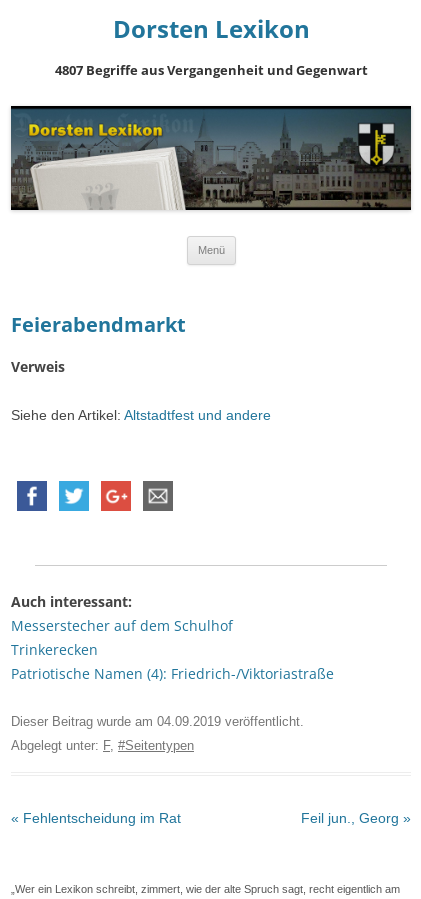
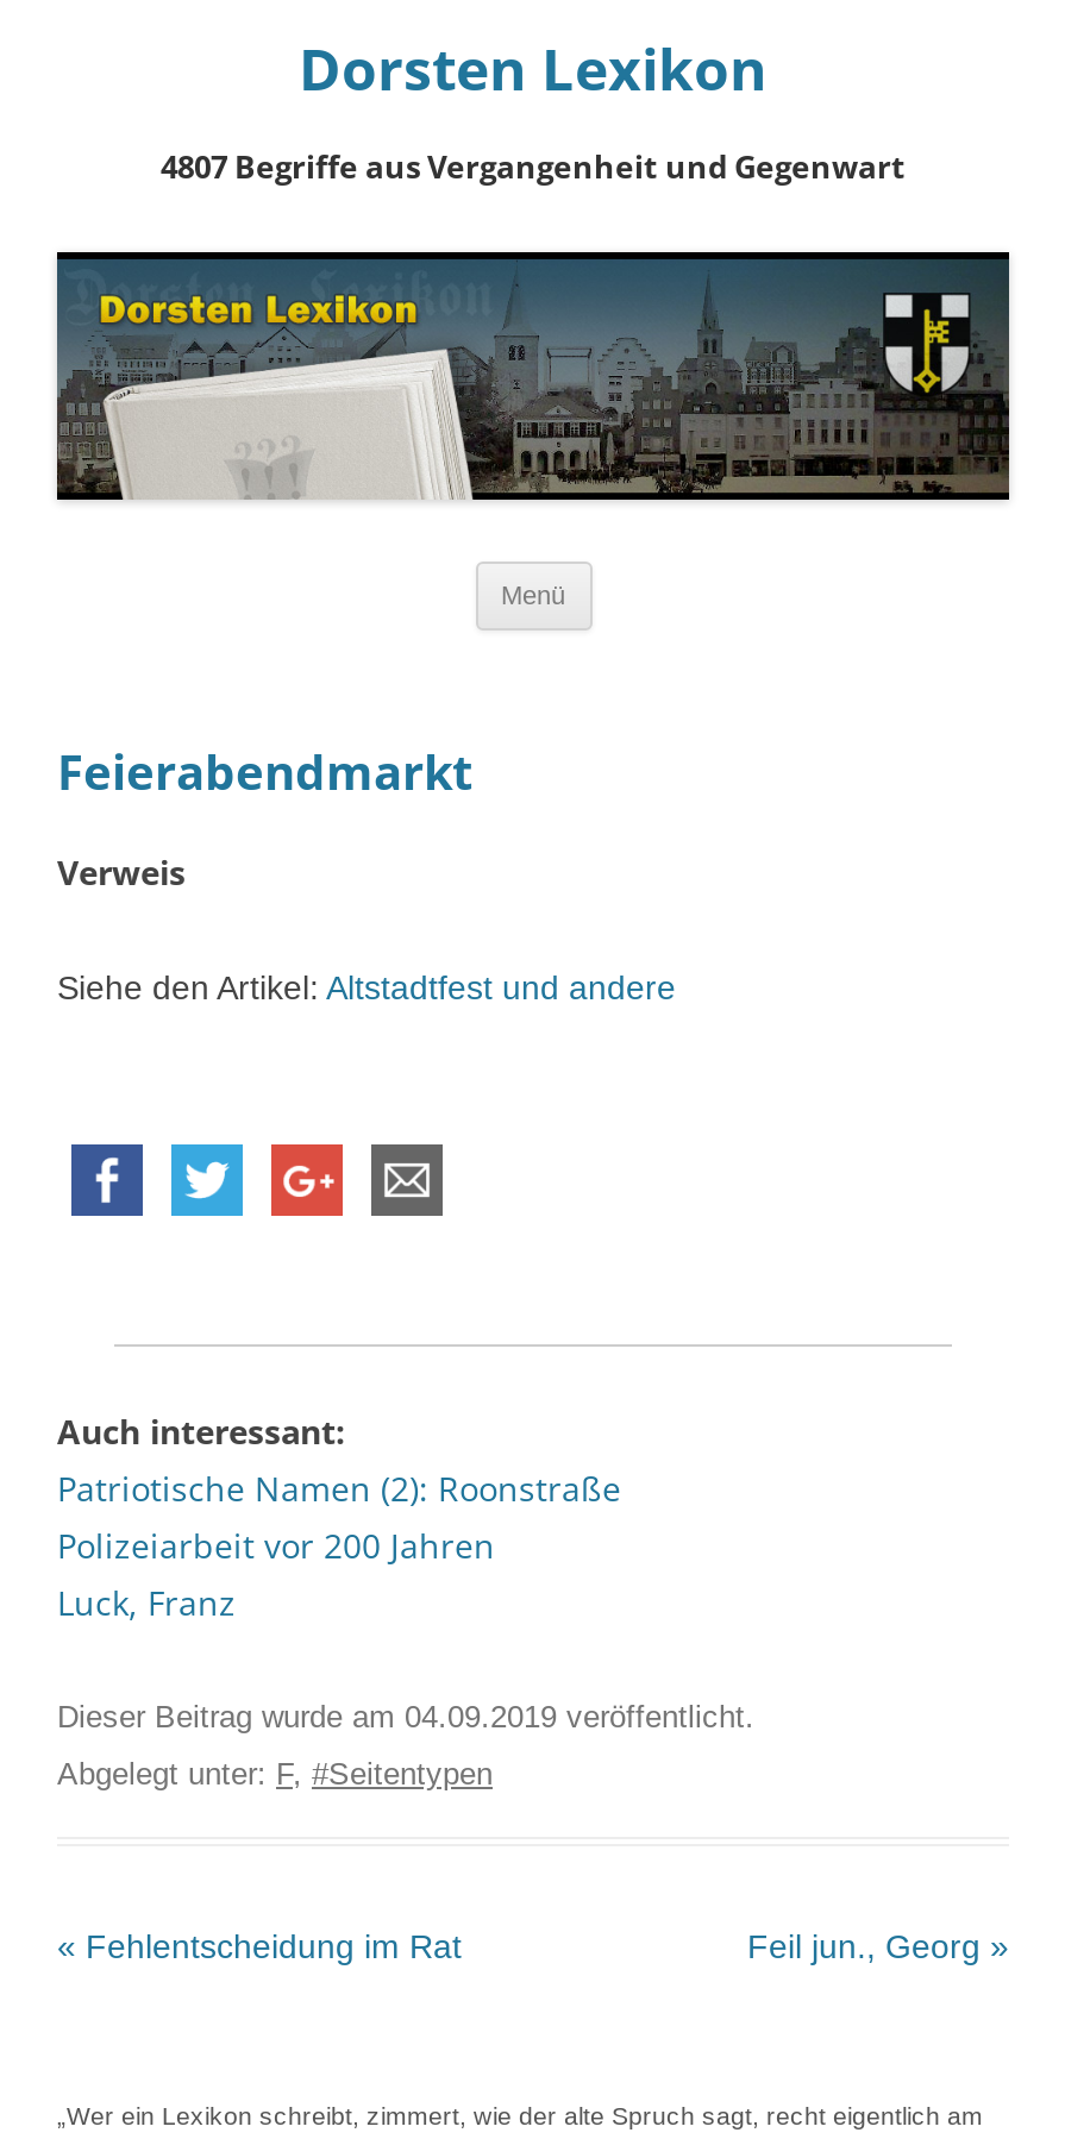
- Messerstecher auf dem Schulhof
- Trinkerecken
- Patriotische Namen (4): Friedrich-/Viktoriastraße
+ Patriotische Namen (2): Roonstraße
+ Polizeiarbeit vor 200 Jahren
+ Luck, Franz
